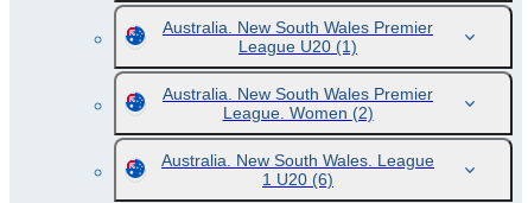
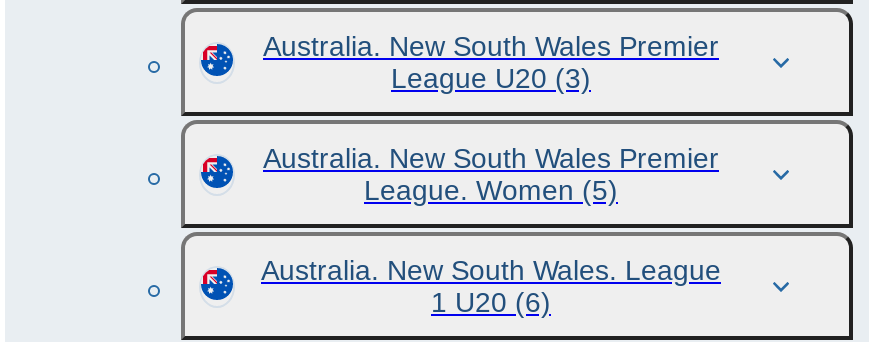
- League U20 (1)
+ League U20 (3)

- League. Women (2)
+ League. Women (5)
